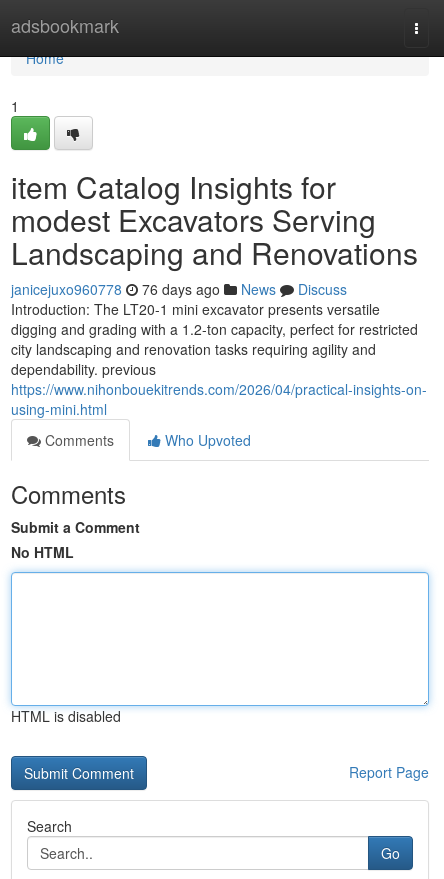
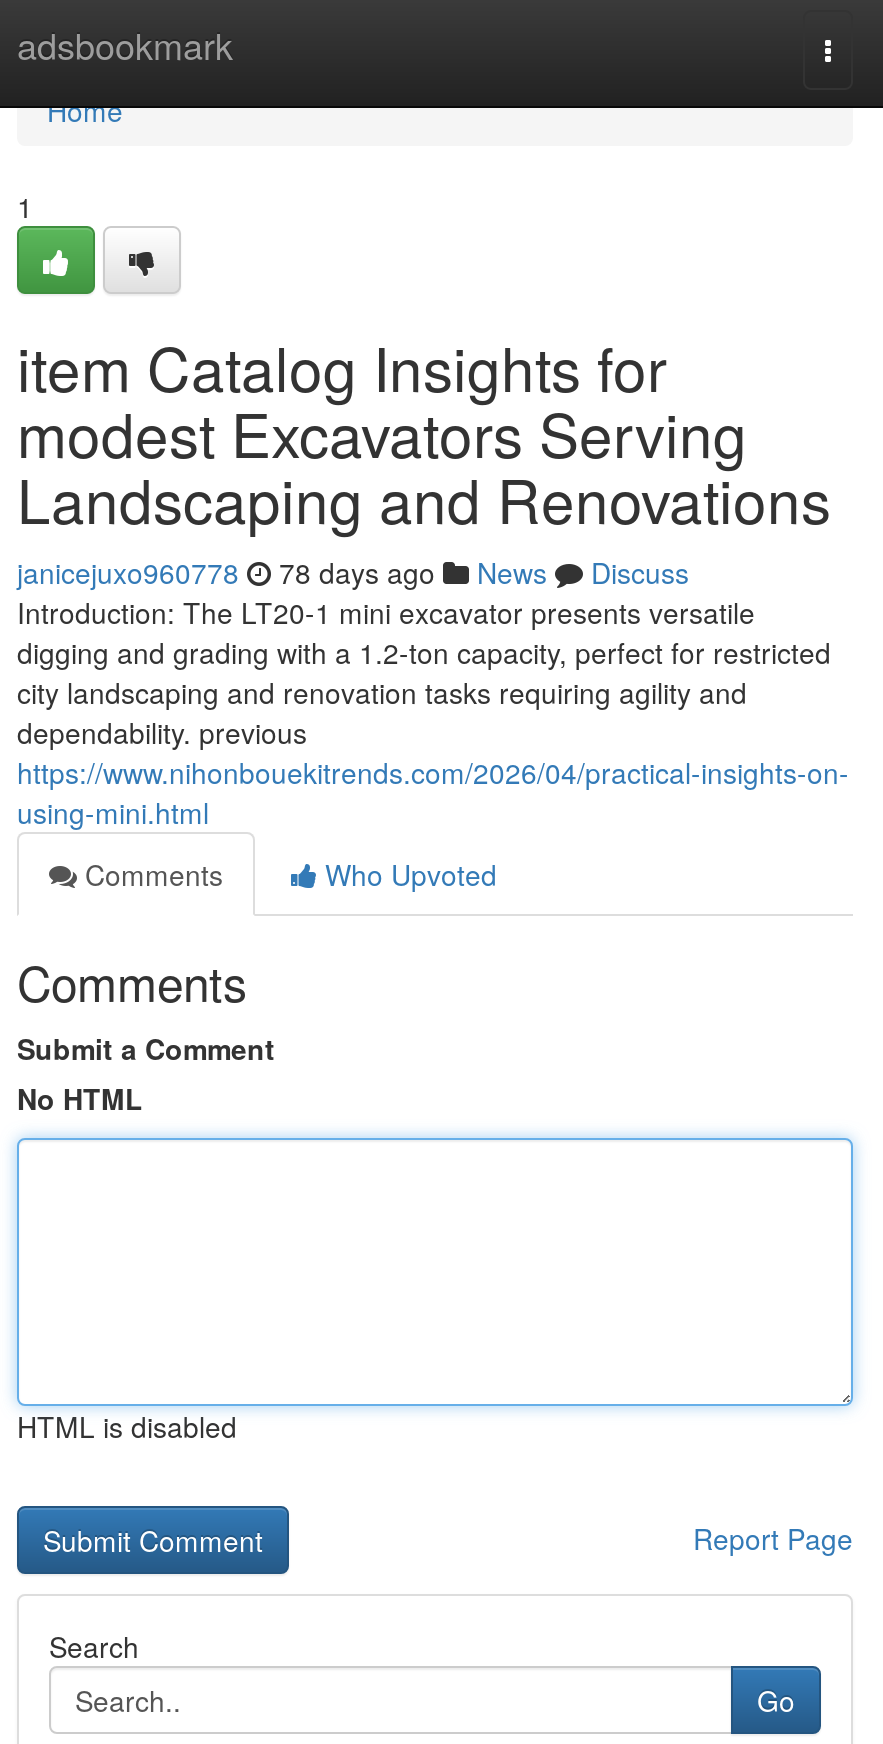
- janicejuxo960778 76 days ago News Discuss
+ janicejuxo960778 78 days ago News Discuss
